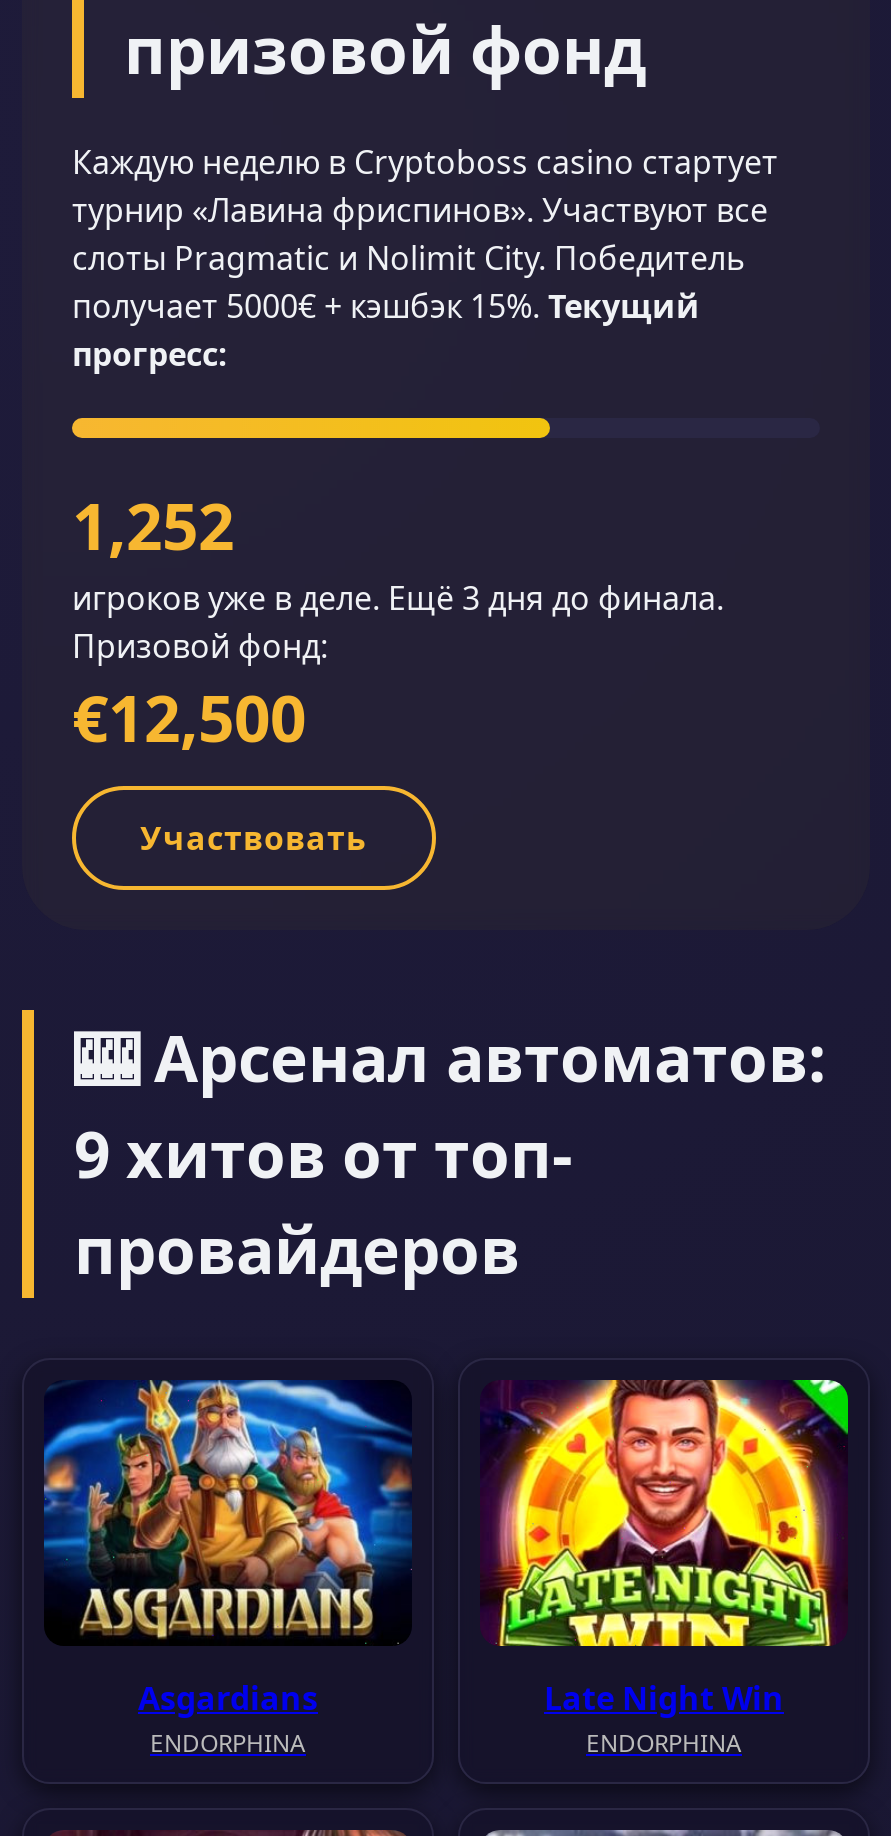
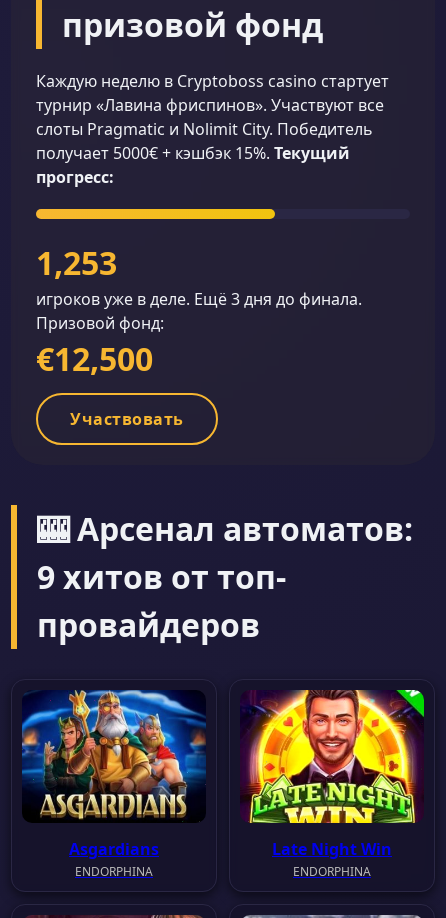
- 1,252
+ 1,253
